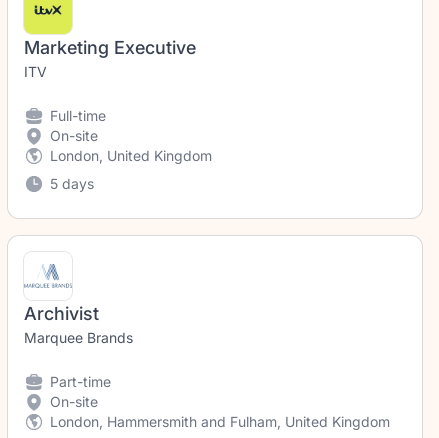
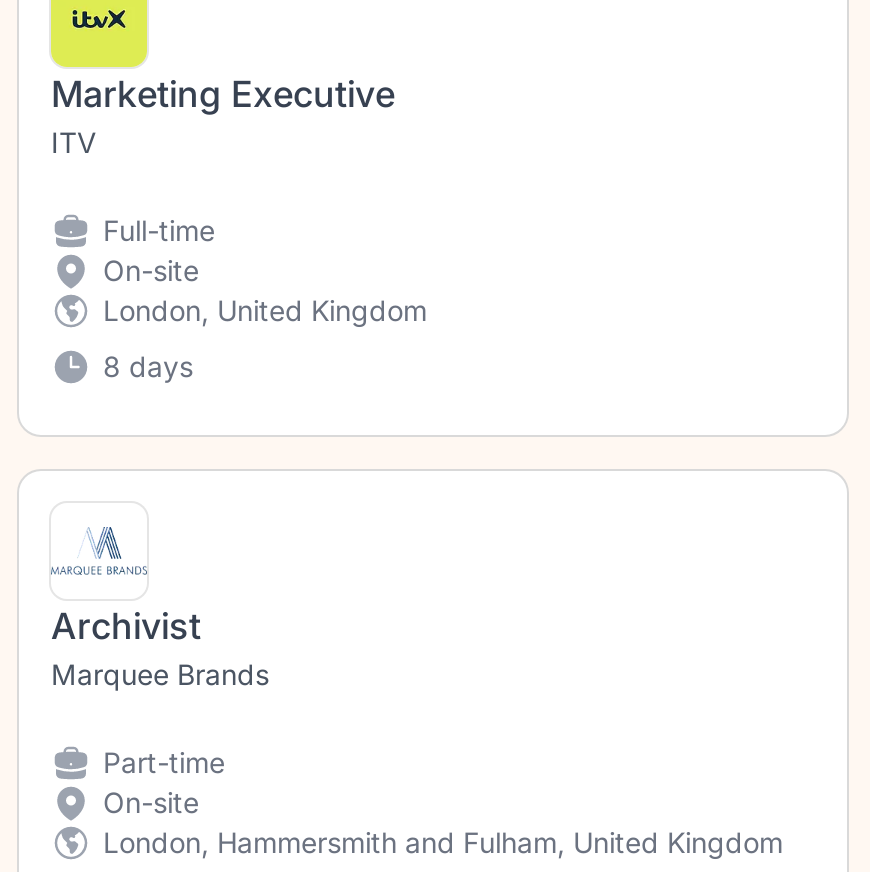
- 5 days
+ 8 days
